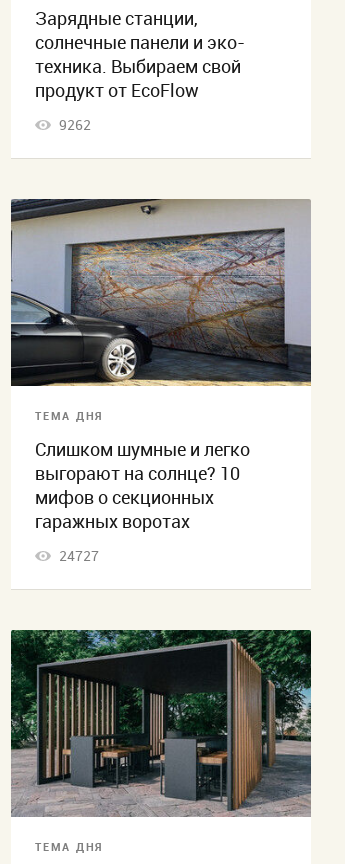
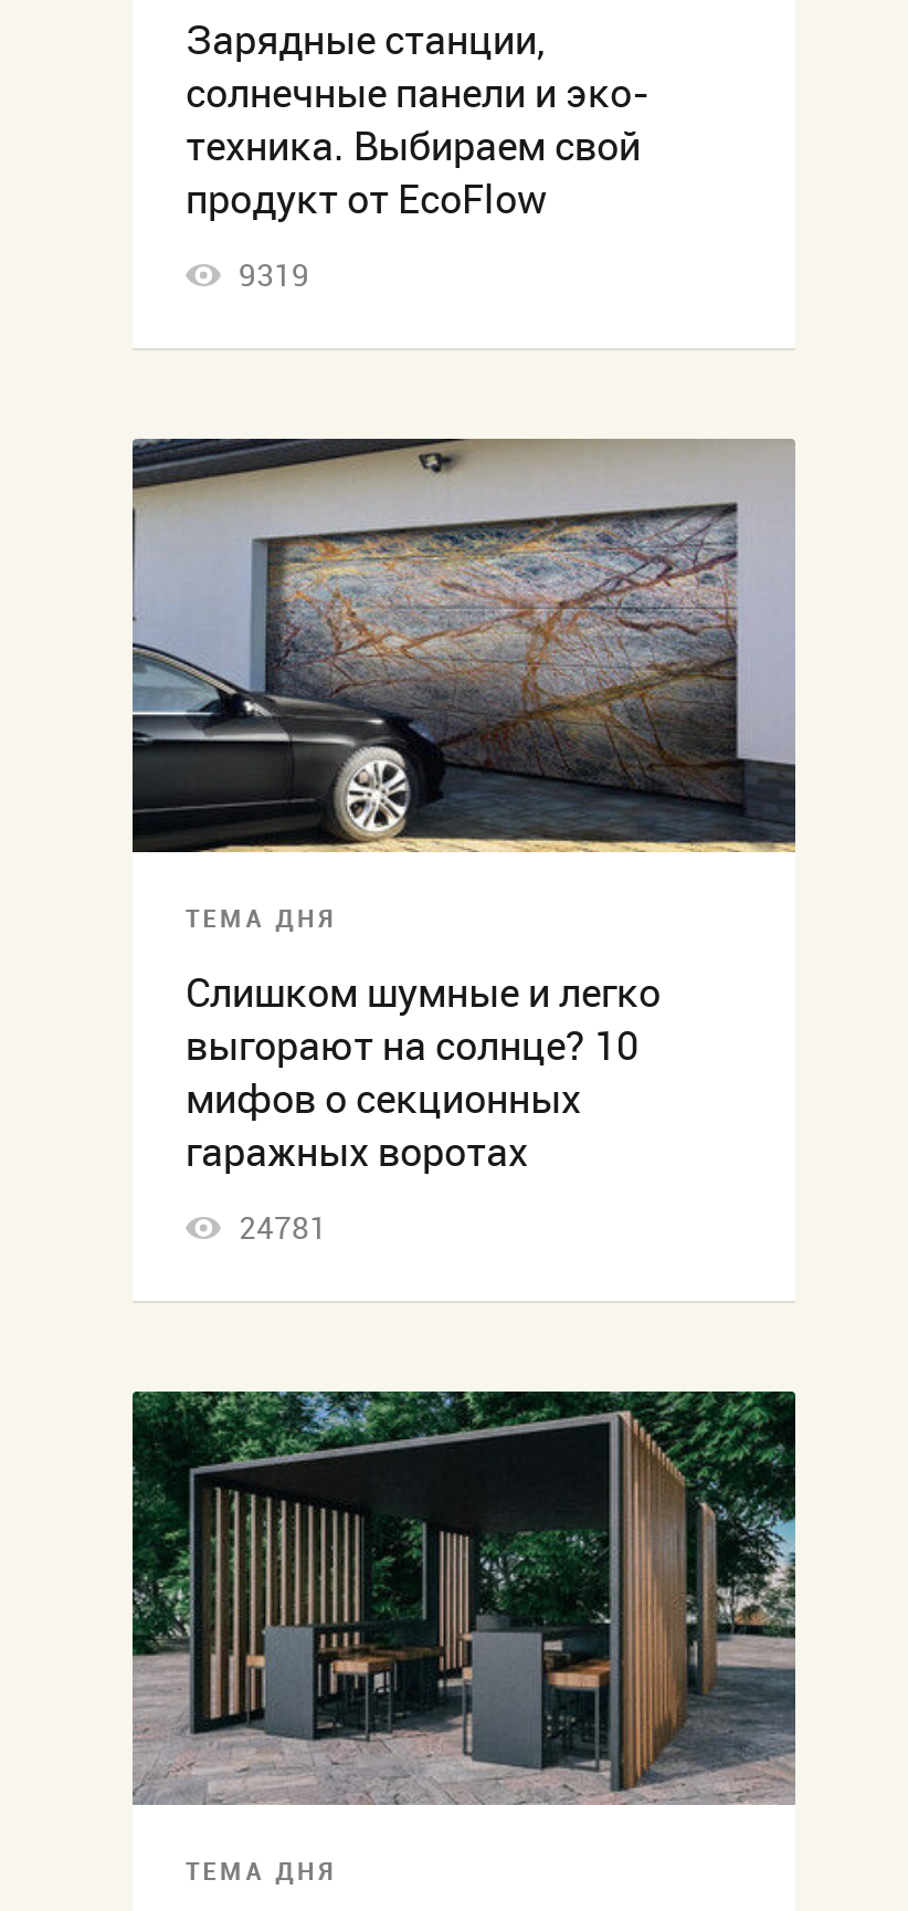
- 9262
+ 9319

- 24727
+ 24781
